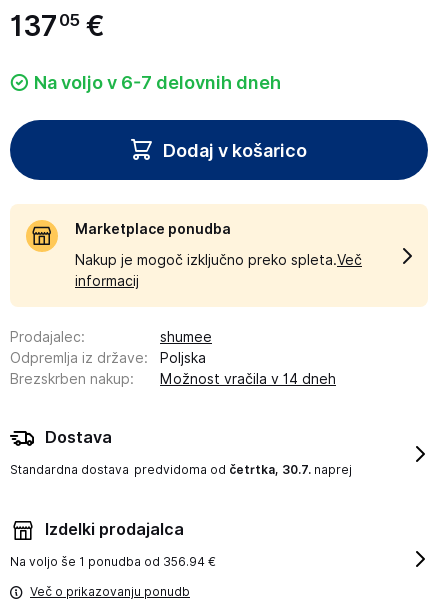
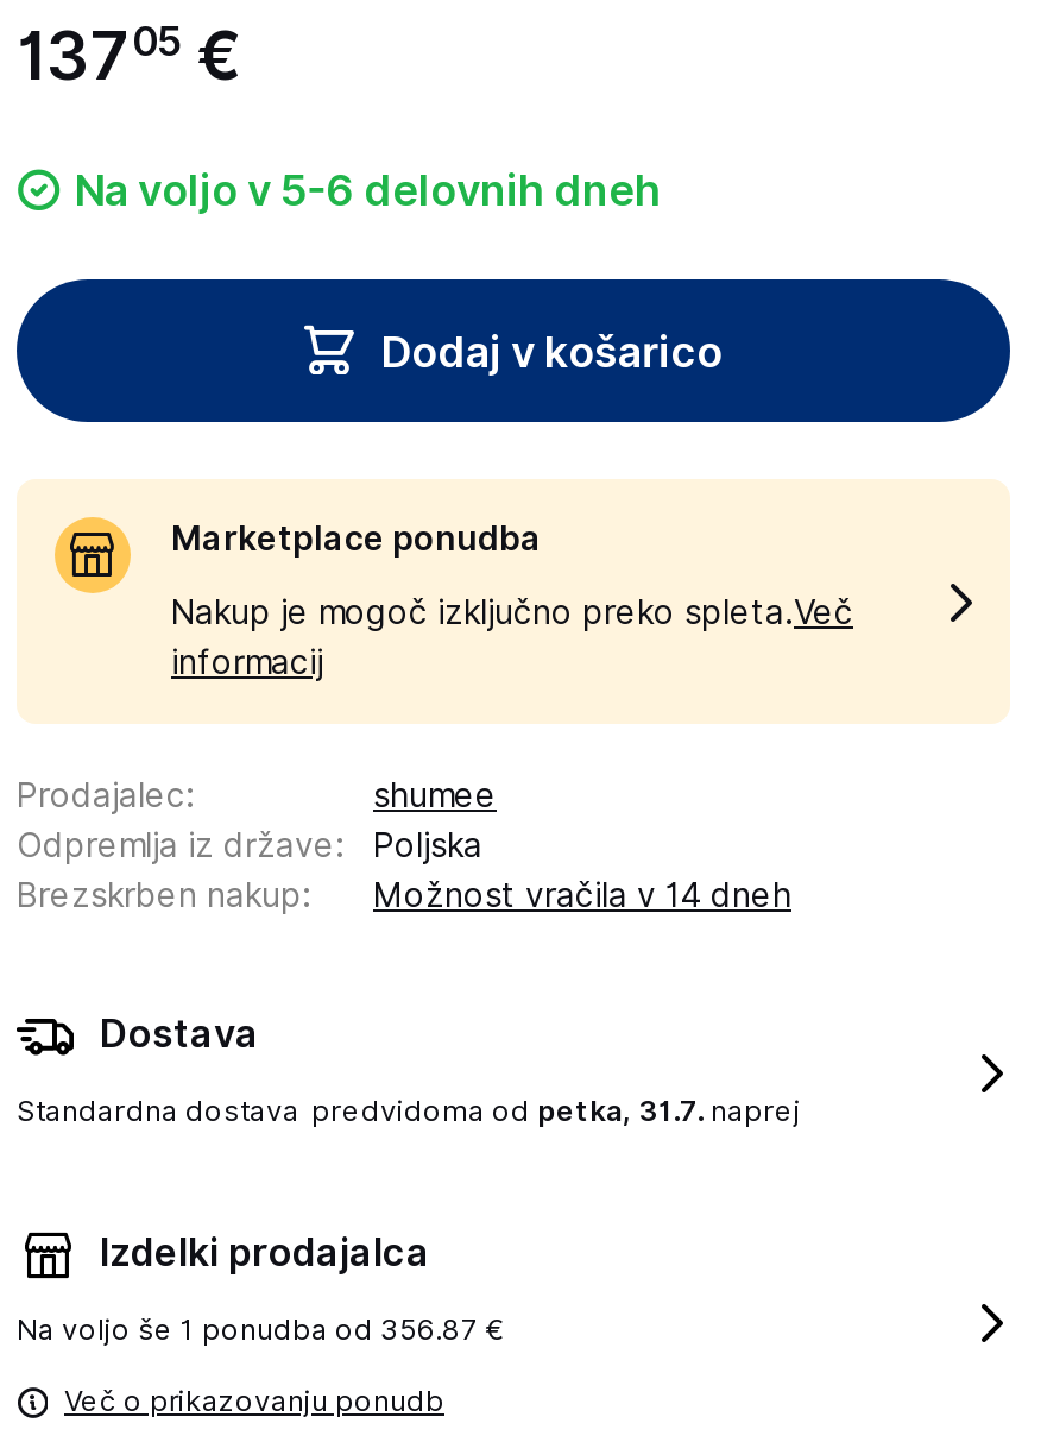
- Na voljo v 6-7 delovnih dneh
+ Na voljo v 5-6 delovnih dneh

- Standardna dostava predvidoma od četrtka, 30.7. naprej
+ Standardna dostava predvidoma od petka, 31.7. naprej

- Na voljo še 1 ponudba od 356.94 €
+ Na voljo še 1 ponudba od 356.87 €
